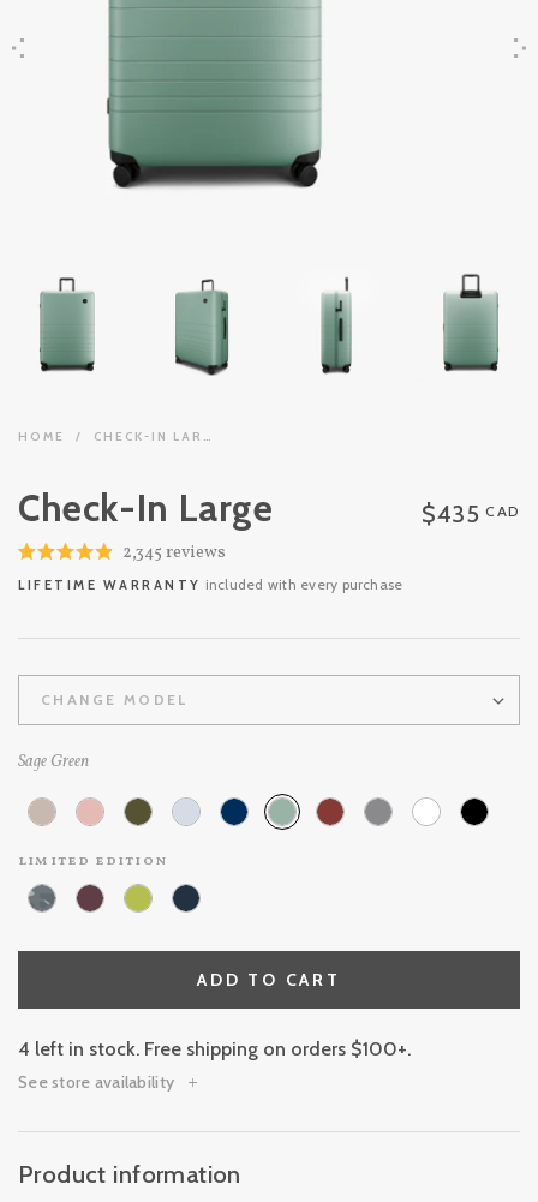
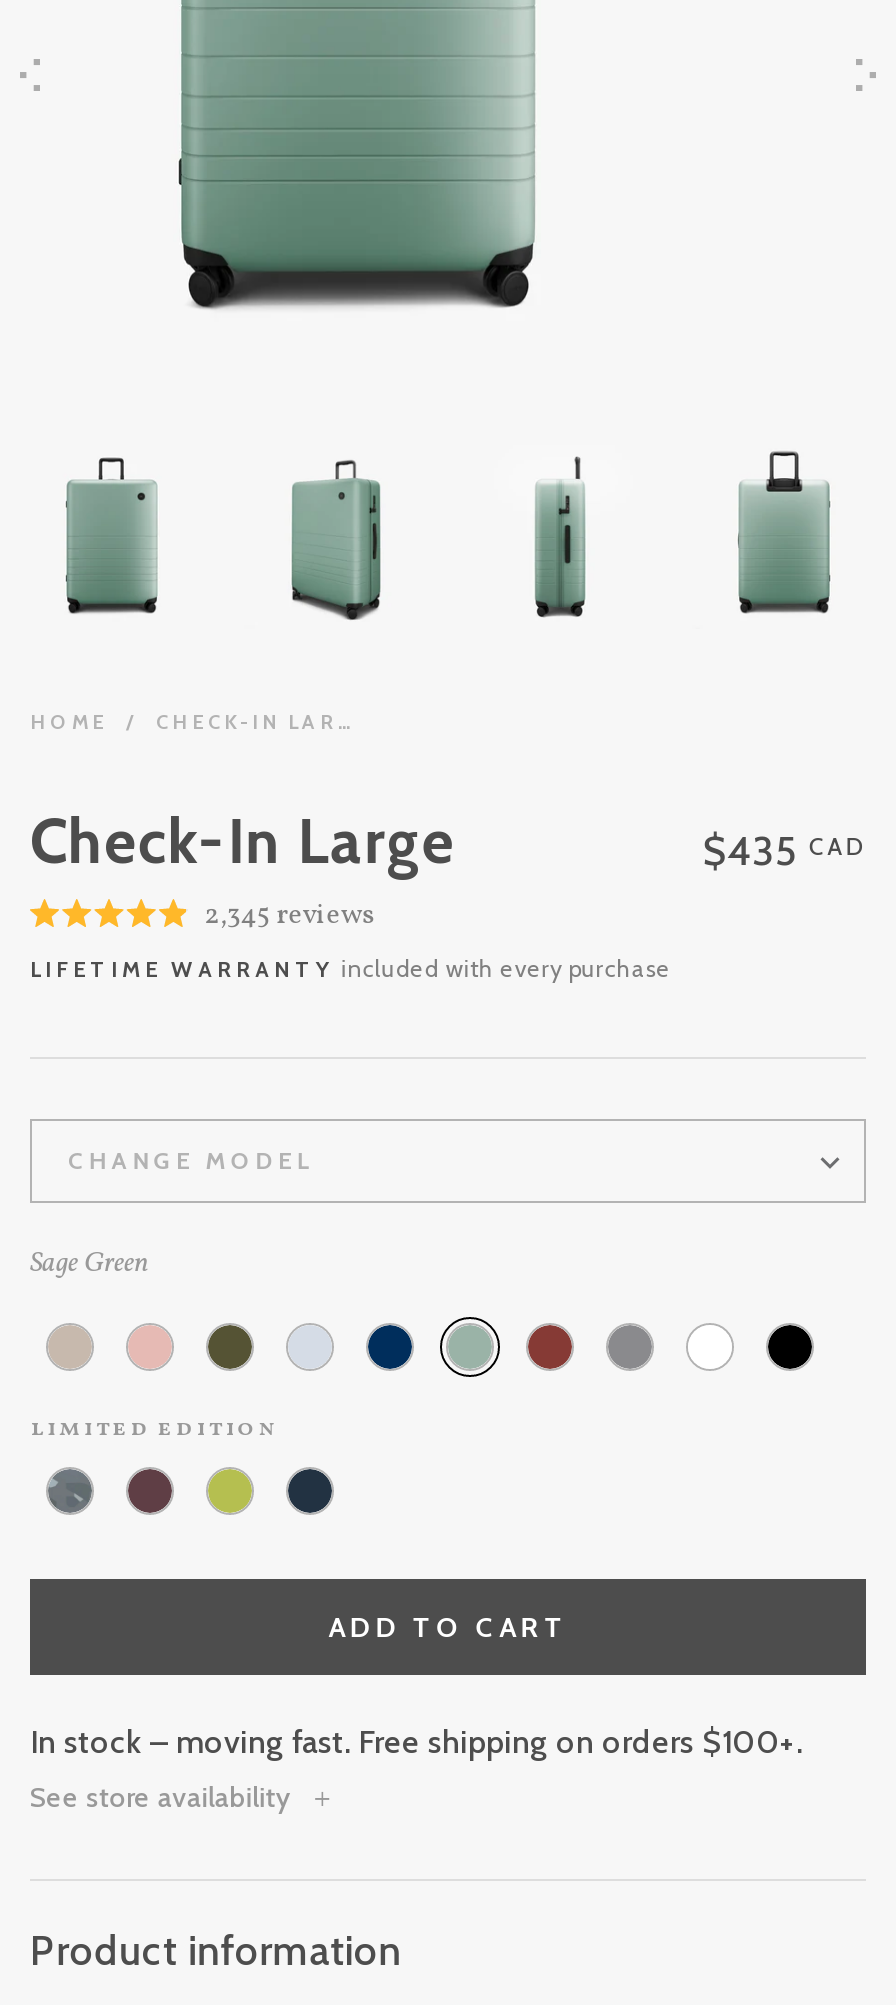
- 4 left in stock. Free shipping on orders $100+.
+ In stock – moving fast. Free shipping on orders $100+.
